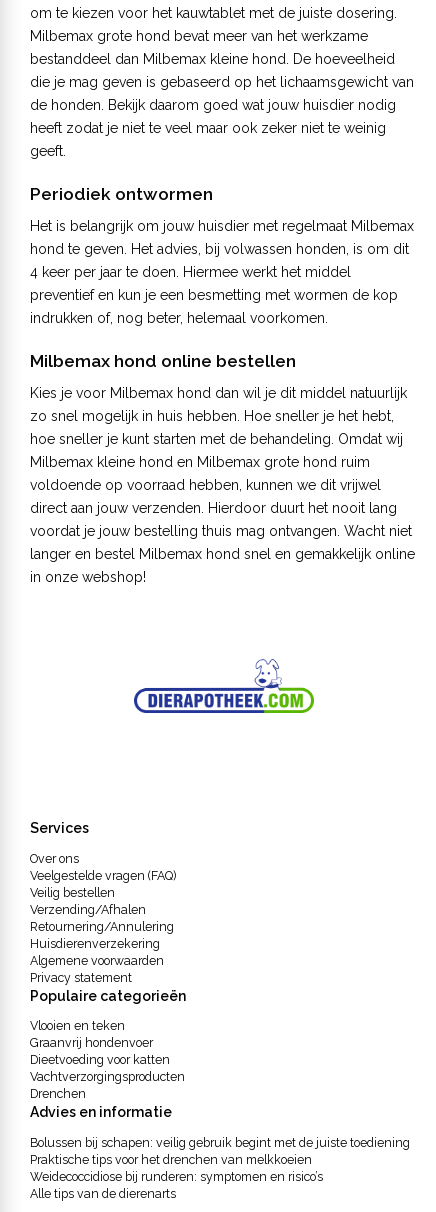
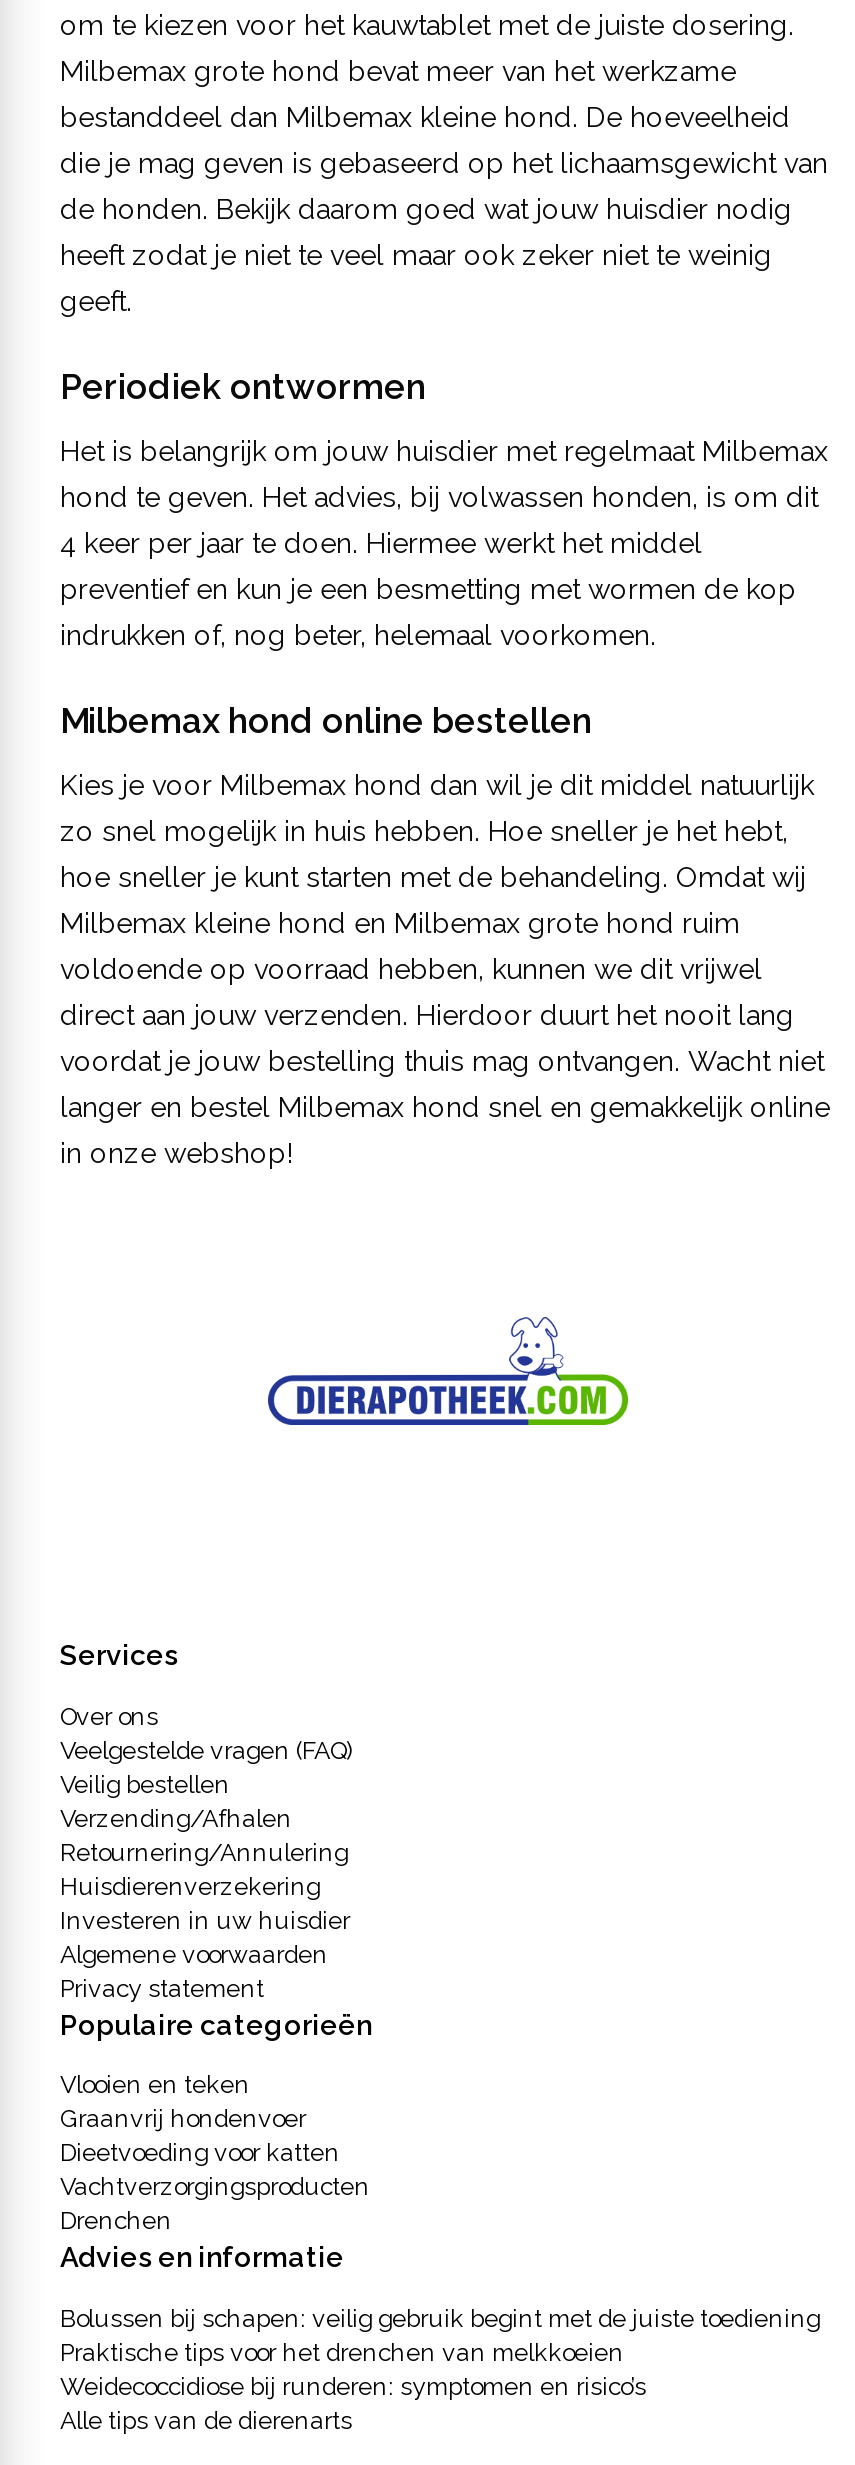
+ Investeren in uw huisdier
